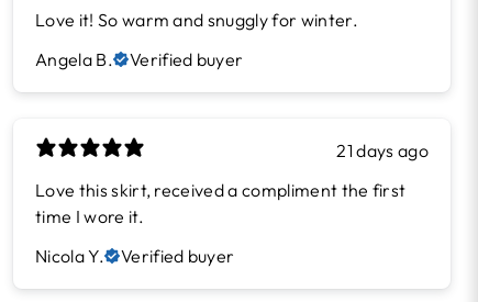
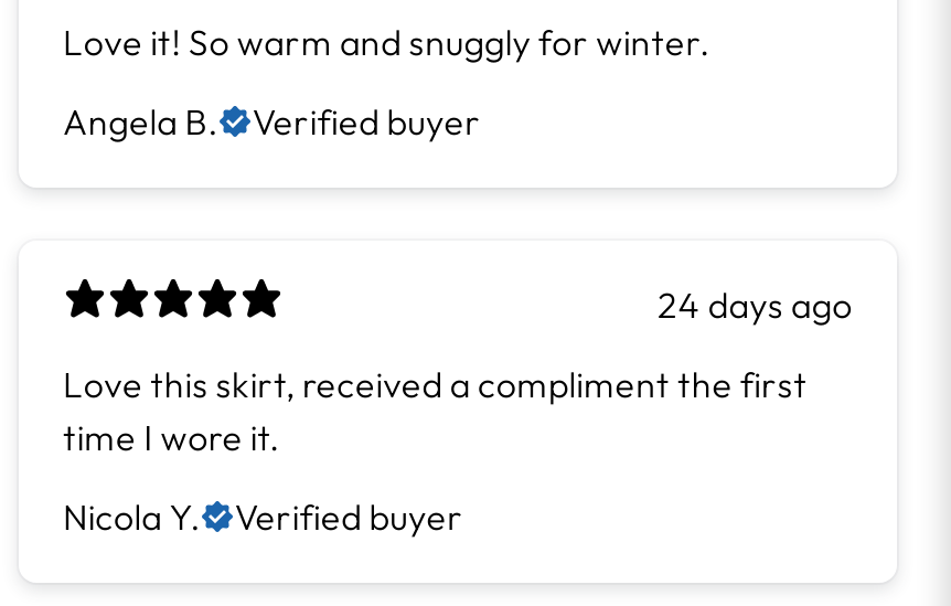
- 21 days ago
+ 24 days ago
